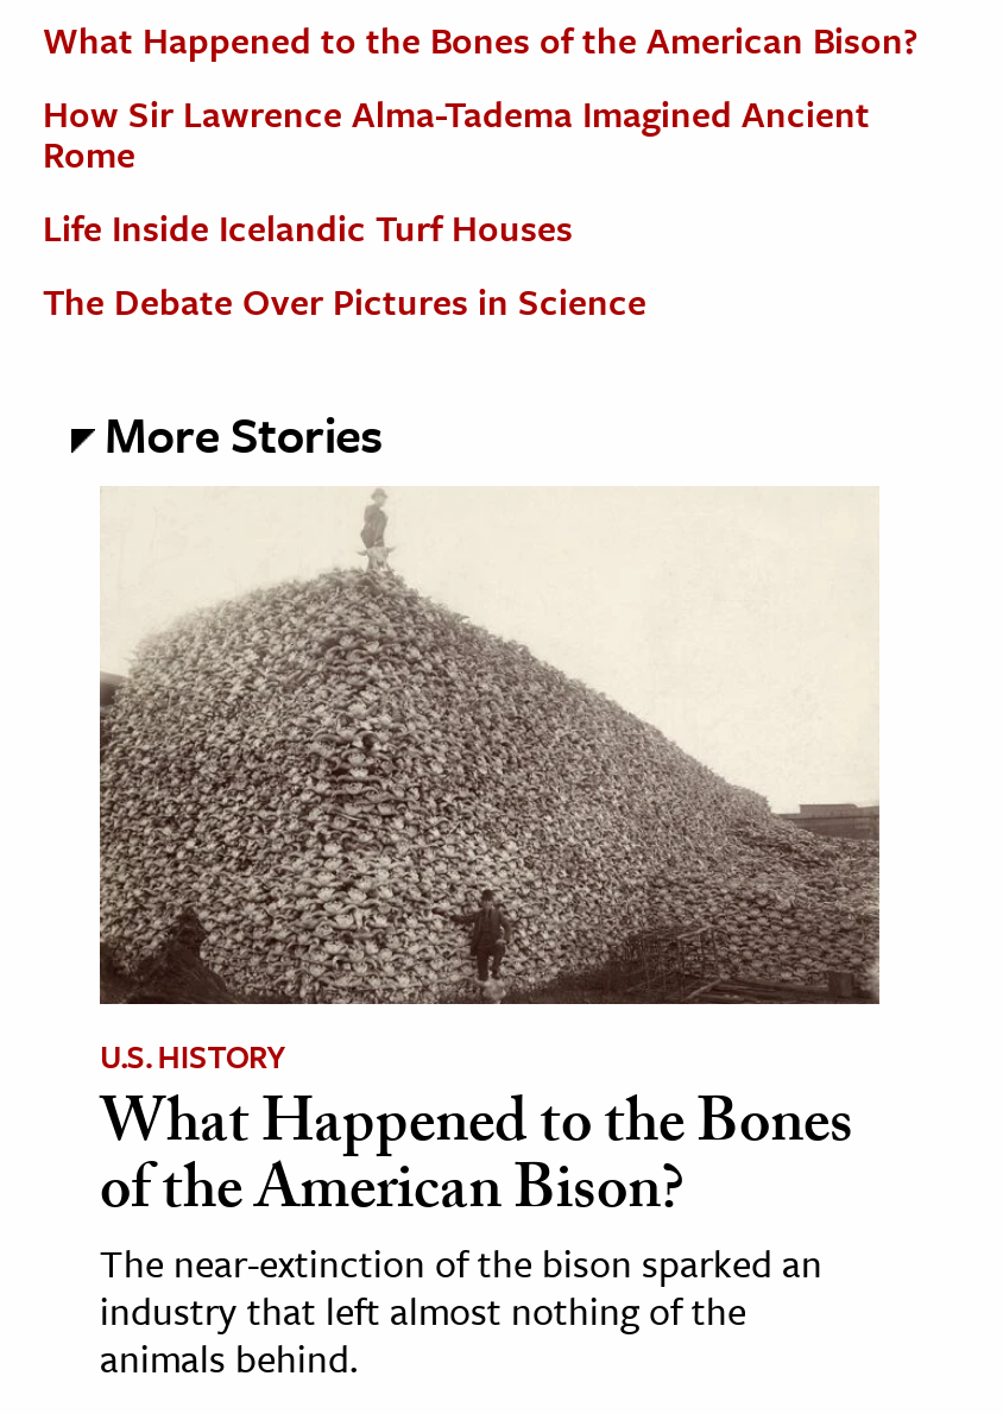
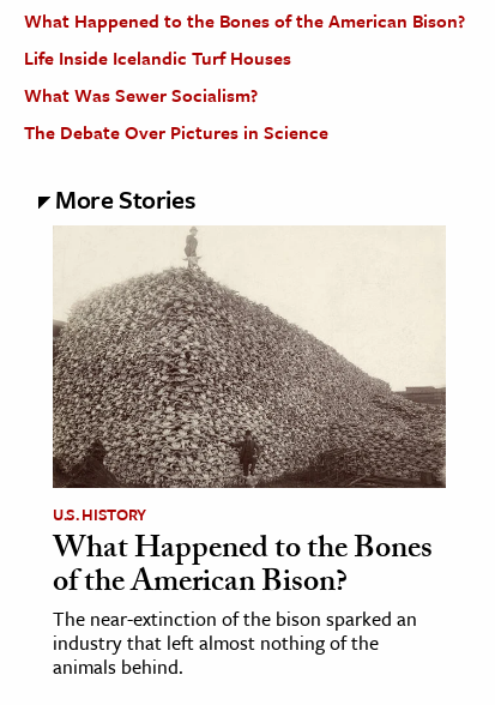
- How Sir Lawrence Alma-Tadema Imagined Ancient
- Rome

moved up: Life Inside Icelandic Turf Houses

+ What Was Sewer Socialism?
